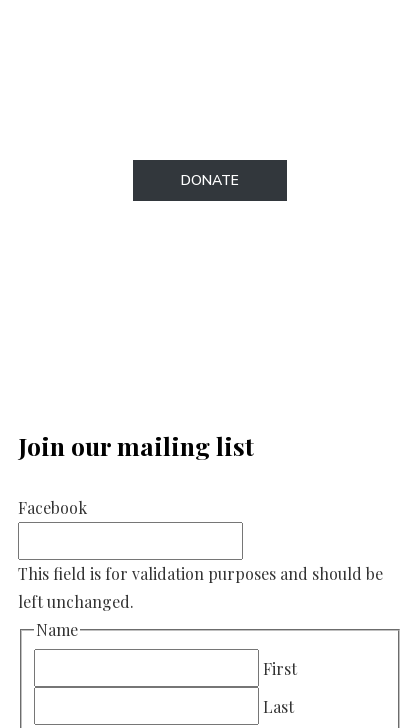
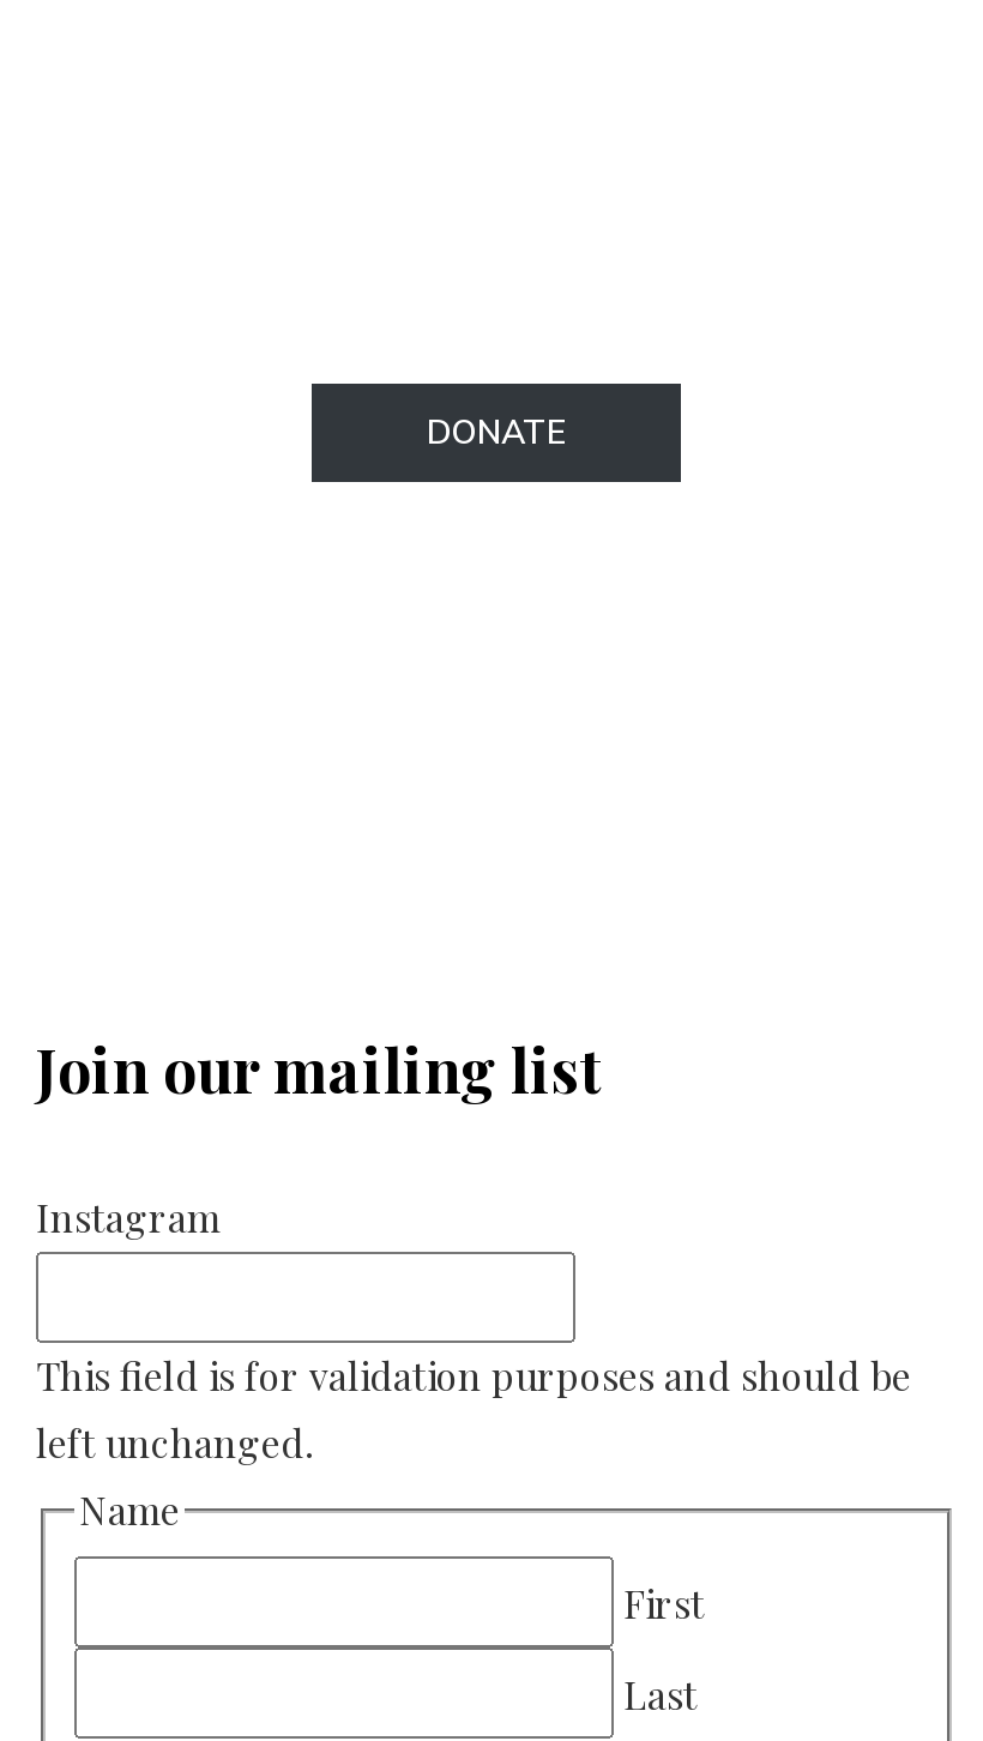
- Facebook
+ Instagram
